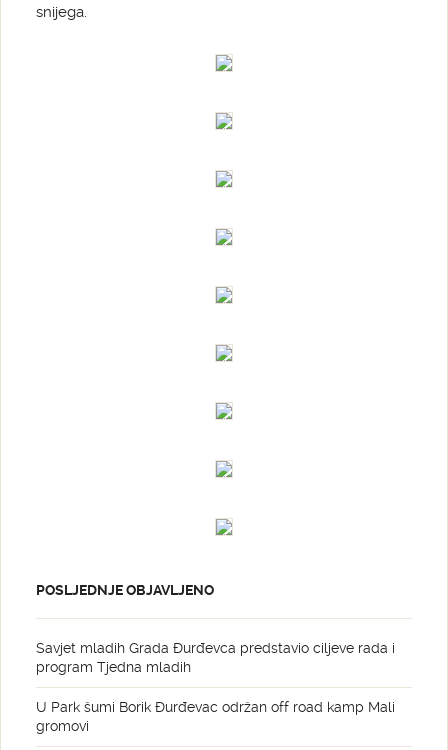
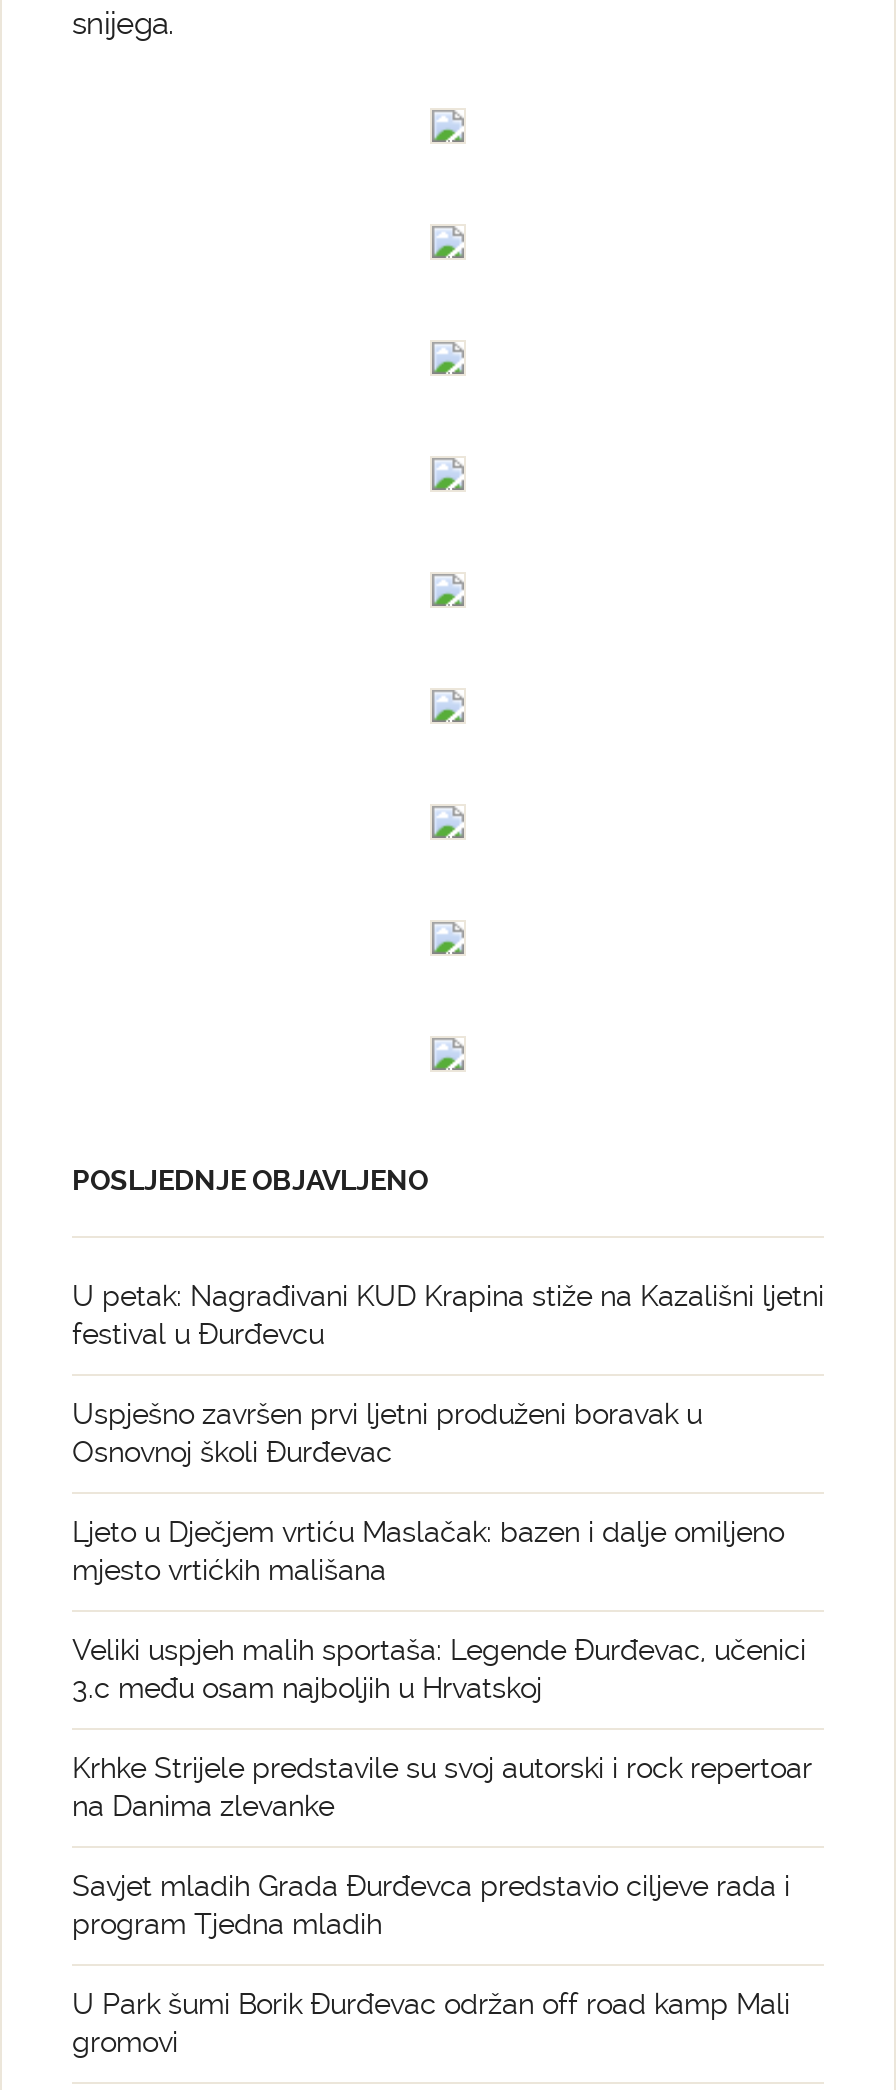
+ U petak: Nagrađivani KUD Krapina stiže na Kazališni ljetni
+ festival u Đurđevcu
+ Uspješno završen prvi ljetni produženi boravak u
+ Osnovnoj školi Đurđevac
+ Ljeto u Dječjem vrtiću Maslačak: bazen i dalje omiljeno
+ mjesto vrtićkih mališana
+ Veliki uspjeh malih sportaša: Legende Đurđevac, učenici
+ 3.c među osam najboljih u Hrvatskoj
+ Krhke Strijele predstavile su svoj autorski i rock repertoar
+ na Danima zlevanke
